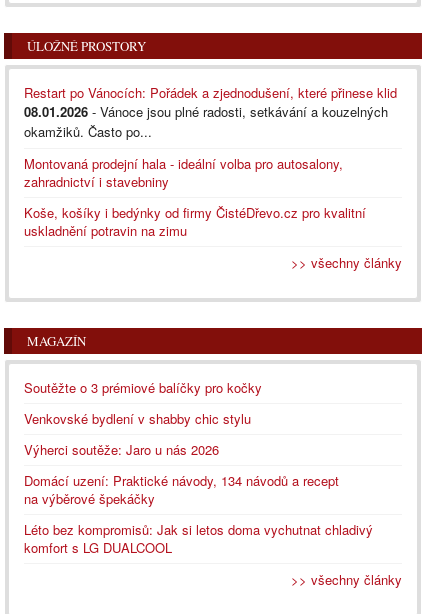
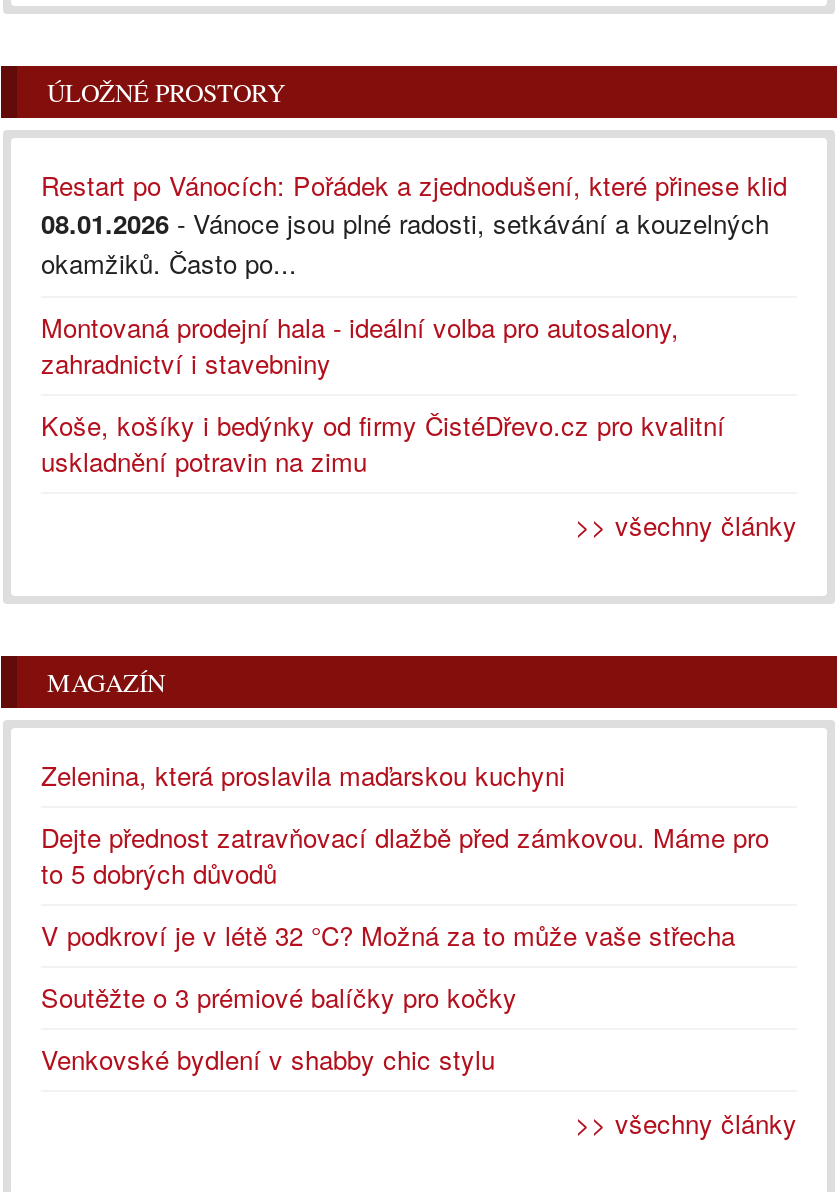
+ Zelenina, která proslavila maďarskou kuchyni
+ Dejte přednost zatravňovací dlažbě před zámkovou. Máme pro
+ to 5 dobrých důvodů
+ V podkroví je v létě 32 °C? Možná za to může vaše střecha

moved down: Soutěžte o 3 prémiové balíčky pro kočky | Venkovské bydlení v shabby chic stylu

- Výherci soutěže: Jaro u nás 2026
- Domácí uzení: Praktické návody, 134 návodů a recept
- na výběrové špekáčky
- Léto bez kompromisů: Jak si letos doma vychutnat chladivý
- komfort s LG DUALCOOL
